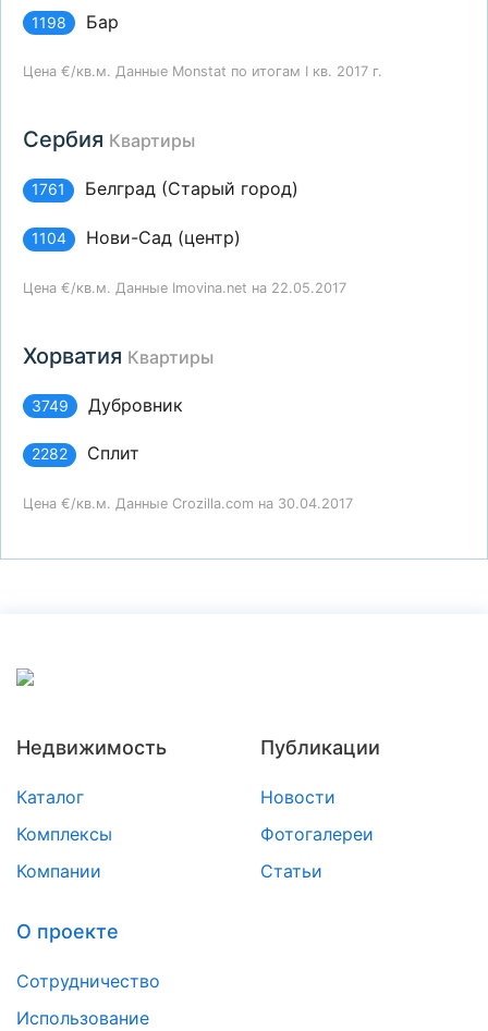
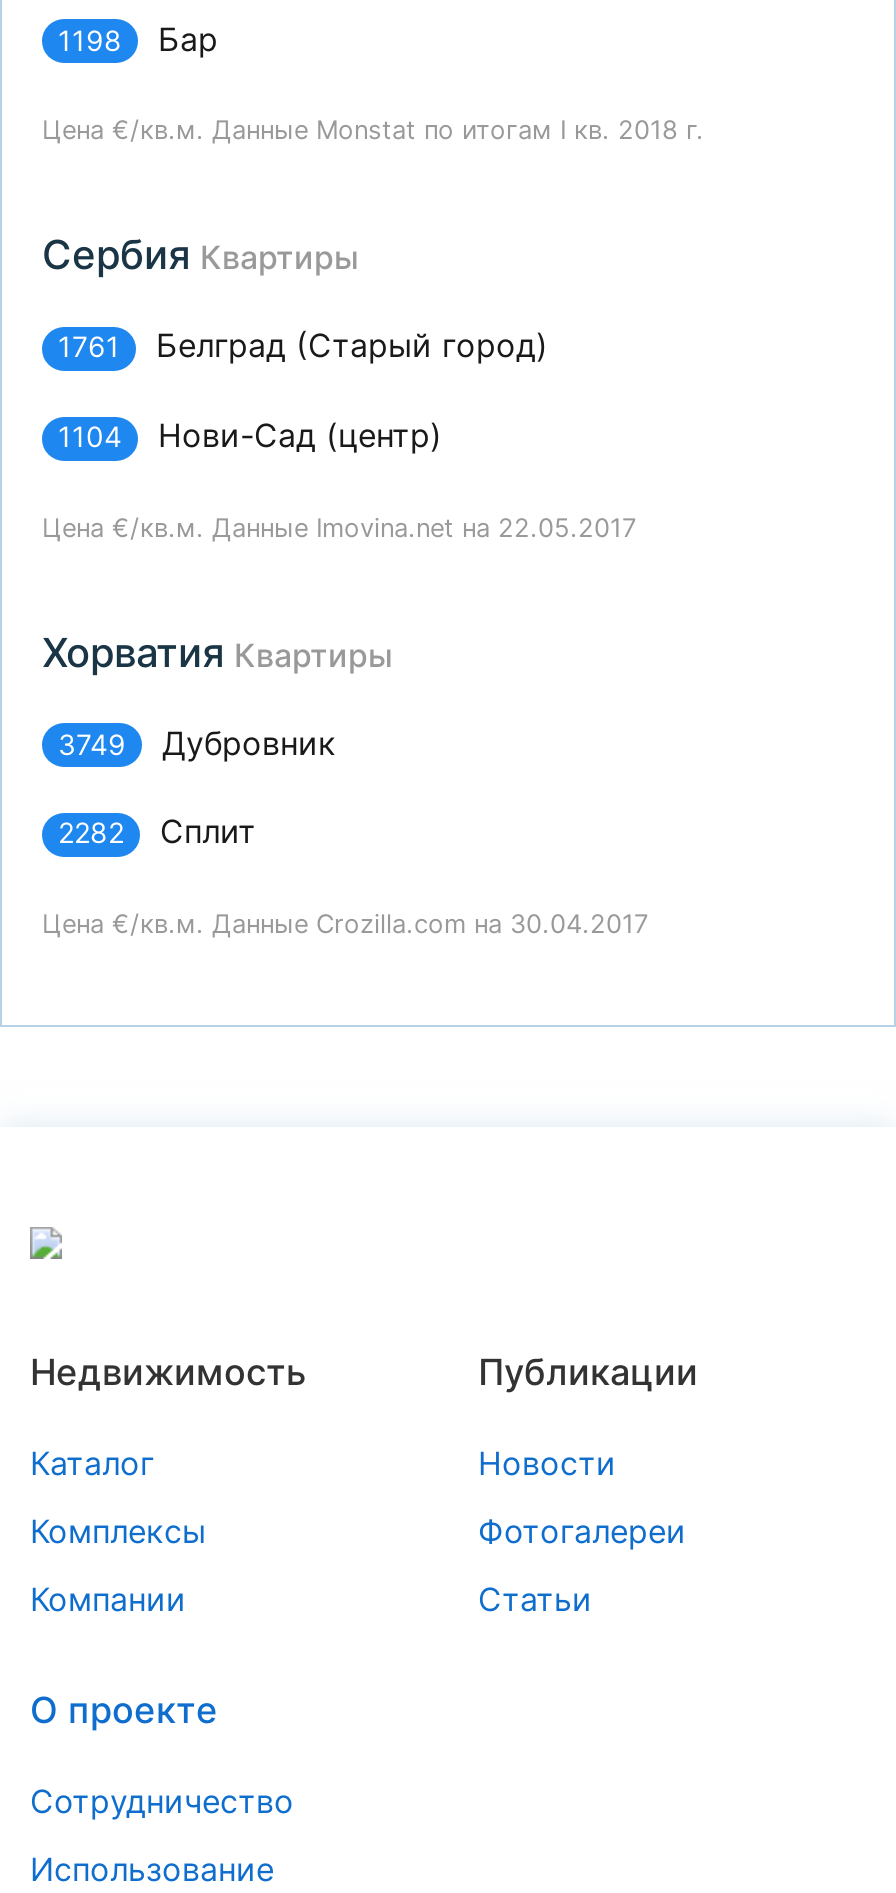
- Цена €/кв.м. Данные Monstat по итогам I кв. 2017 г.
+ Цена €/кв.м. Данные Monstat по итогам I кв. 2018 г.
